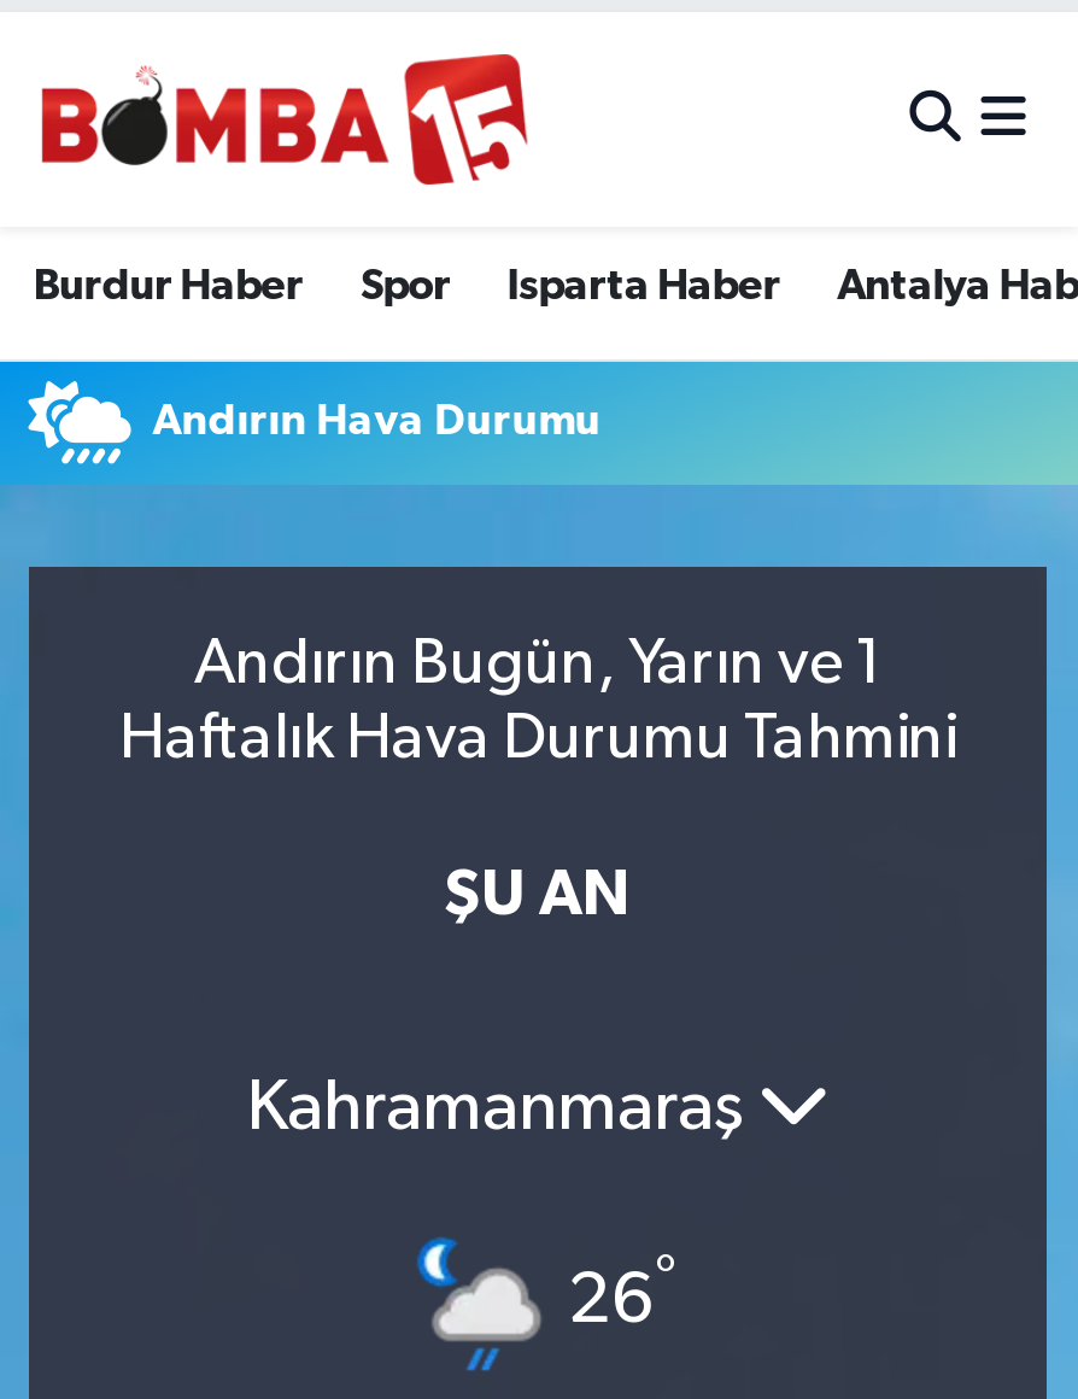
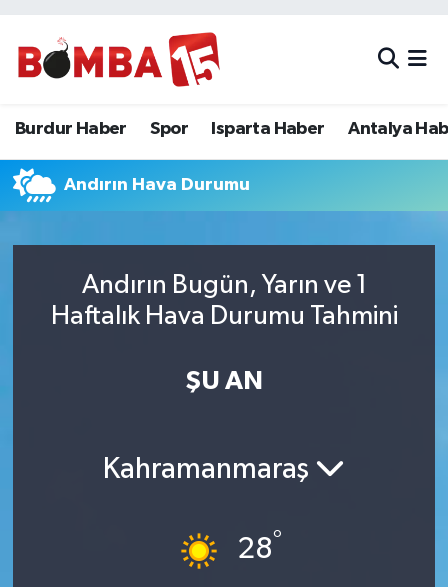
- [image]
- 26°
+ [image]
+ 28°
